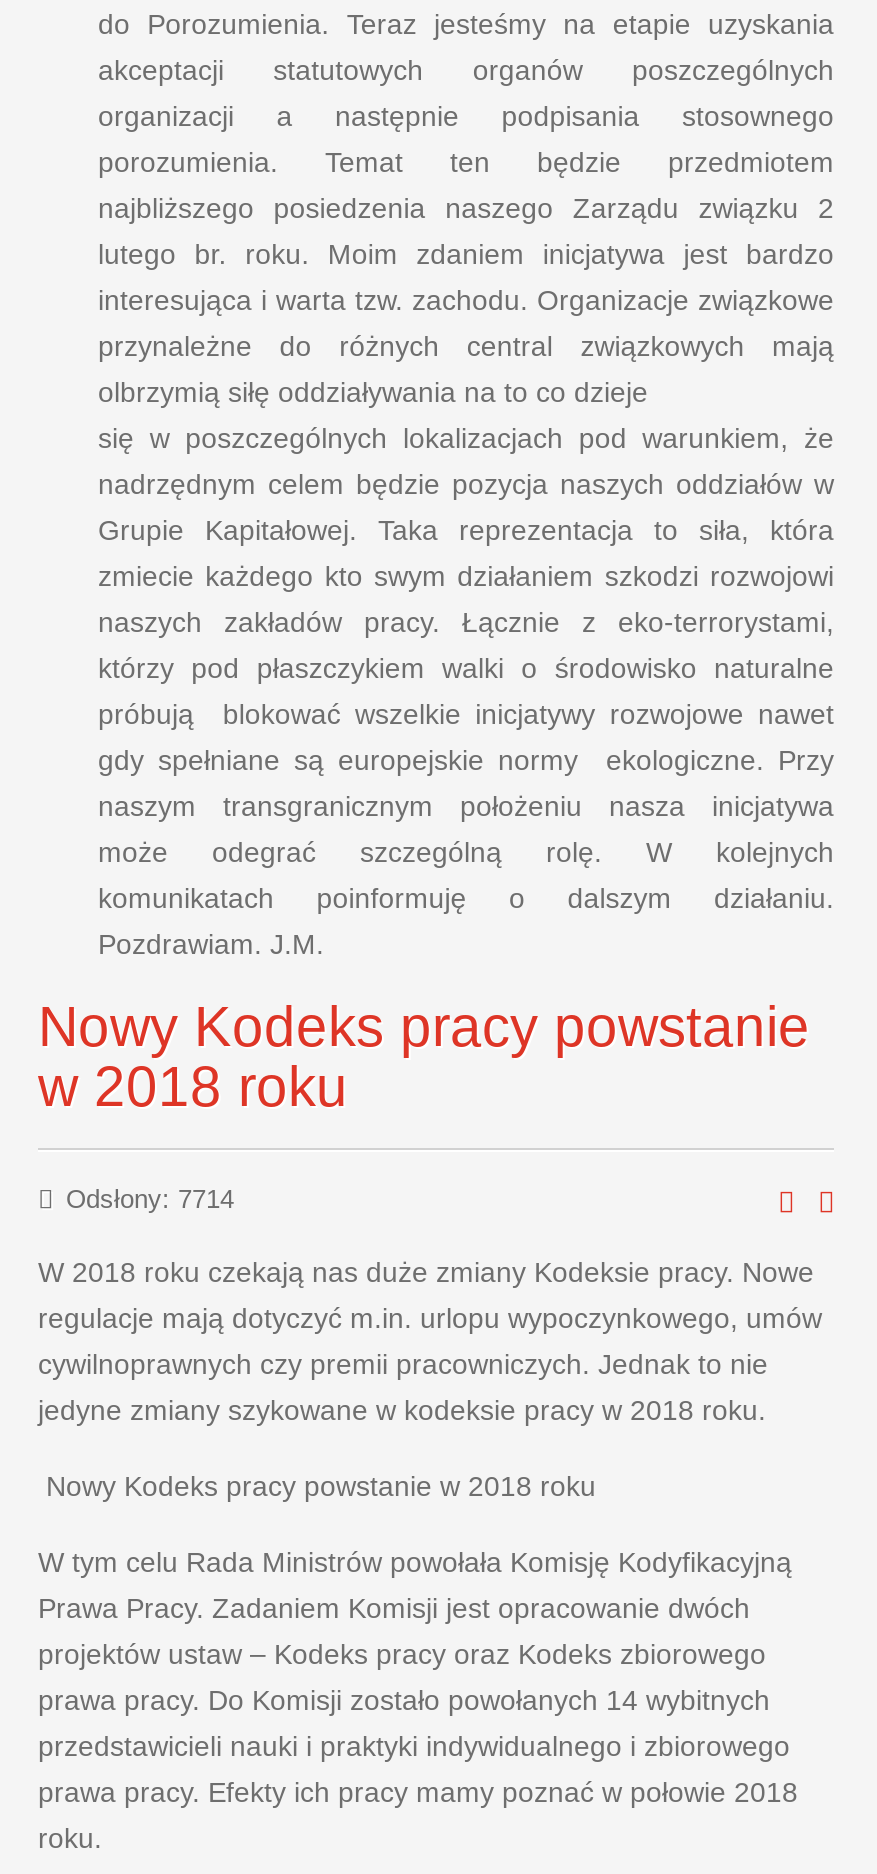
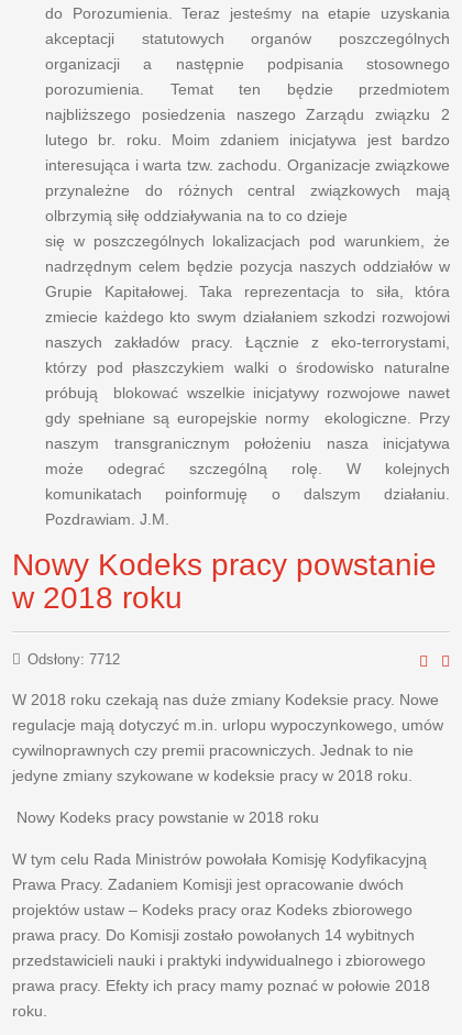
- Odsłony: 7714
+ Odsłony: 7712
